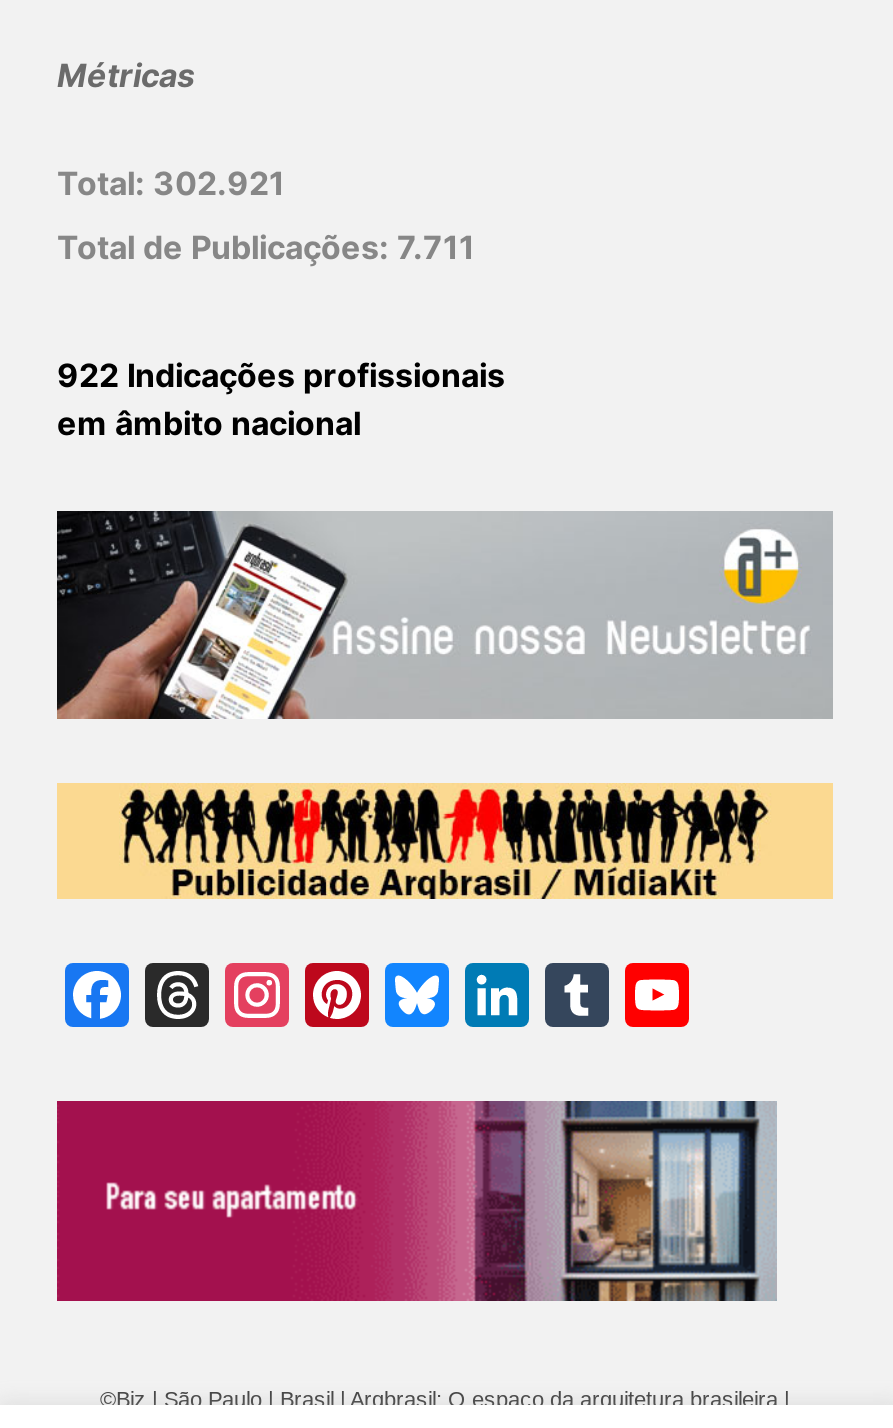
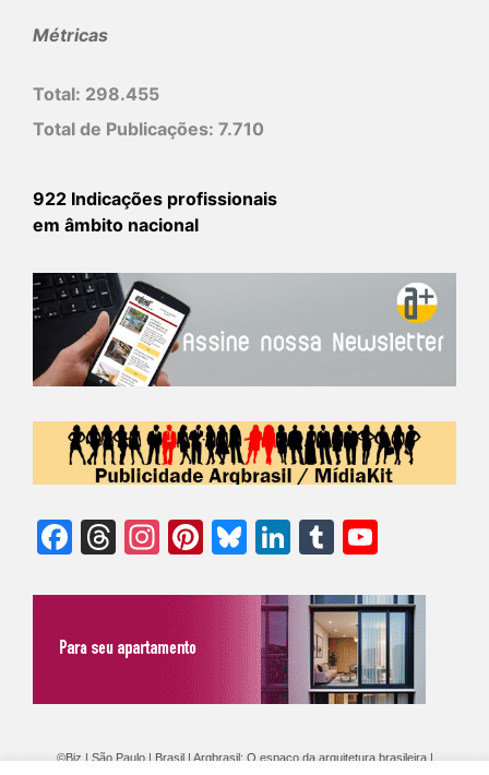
- Total: 302.921
+ Total: 298.455

- Total de Publicações: 7.711
+ Total de Publicações: 7.710
